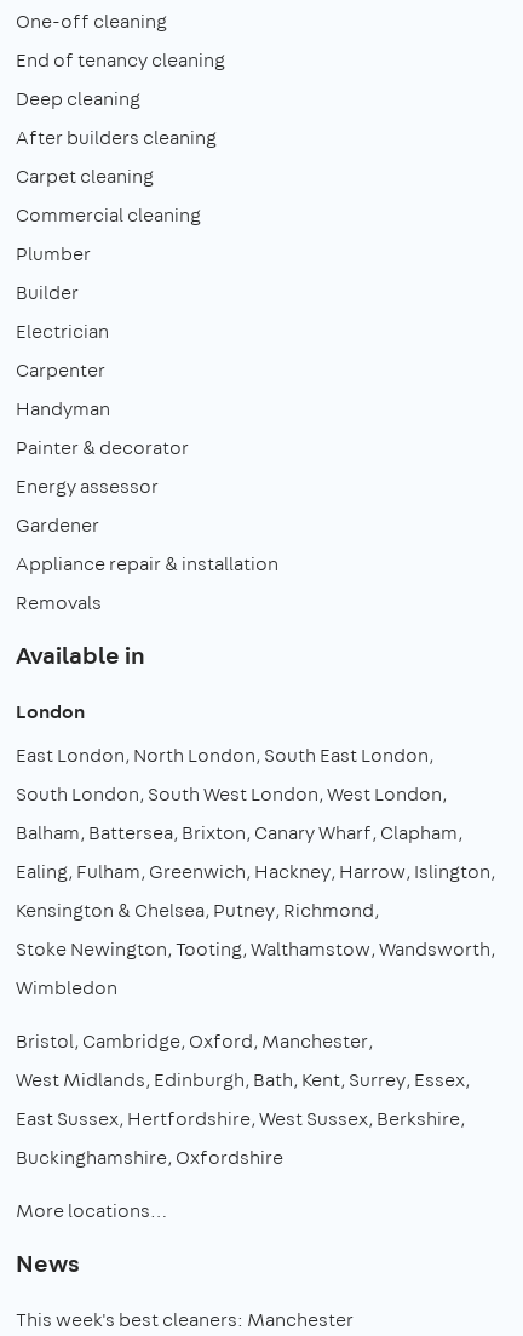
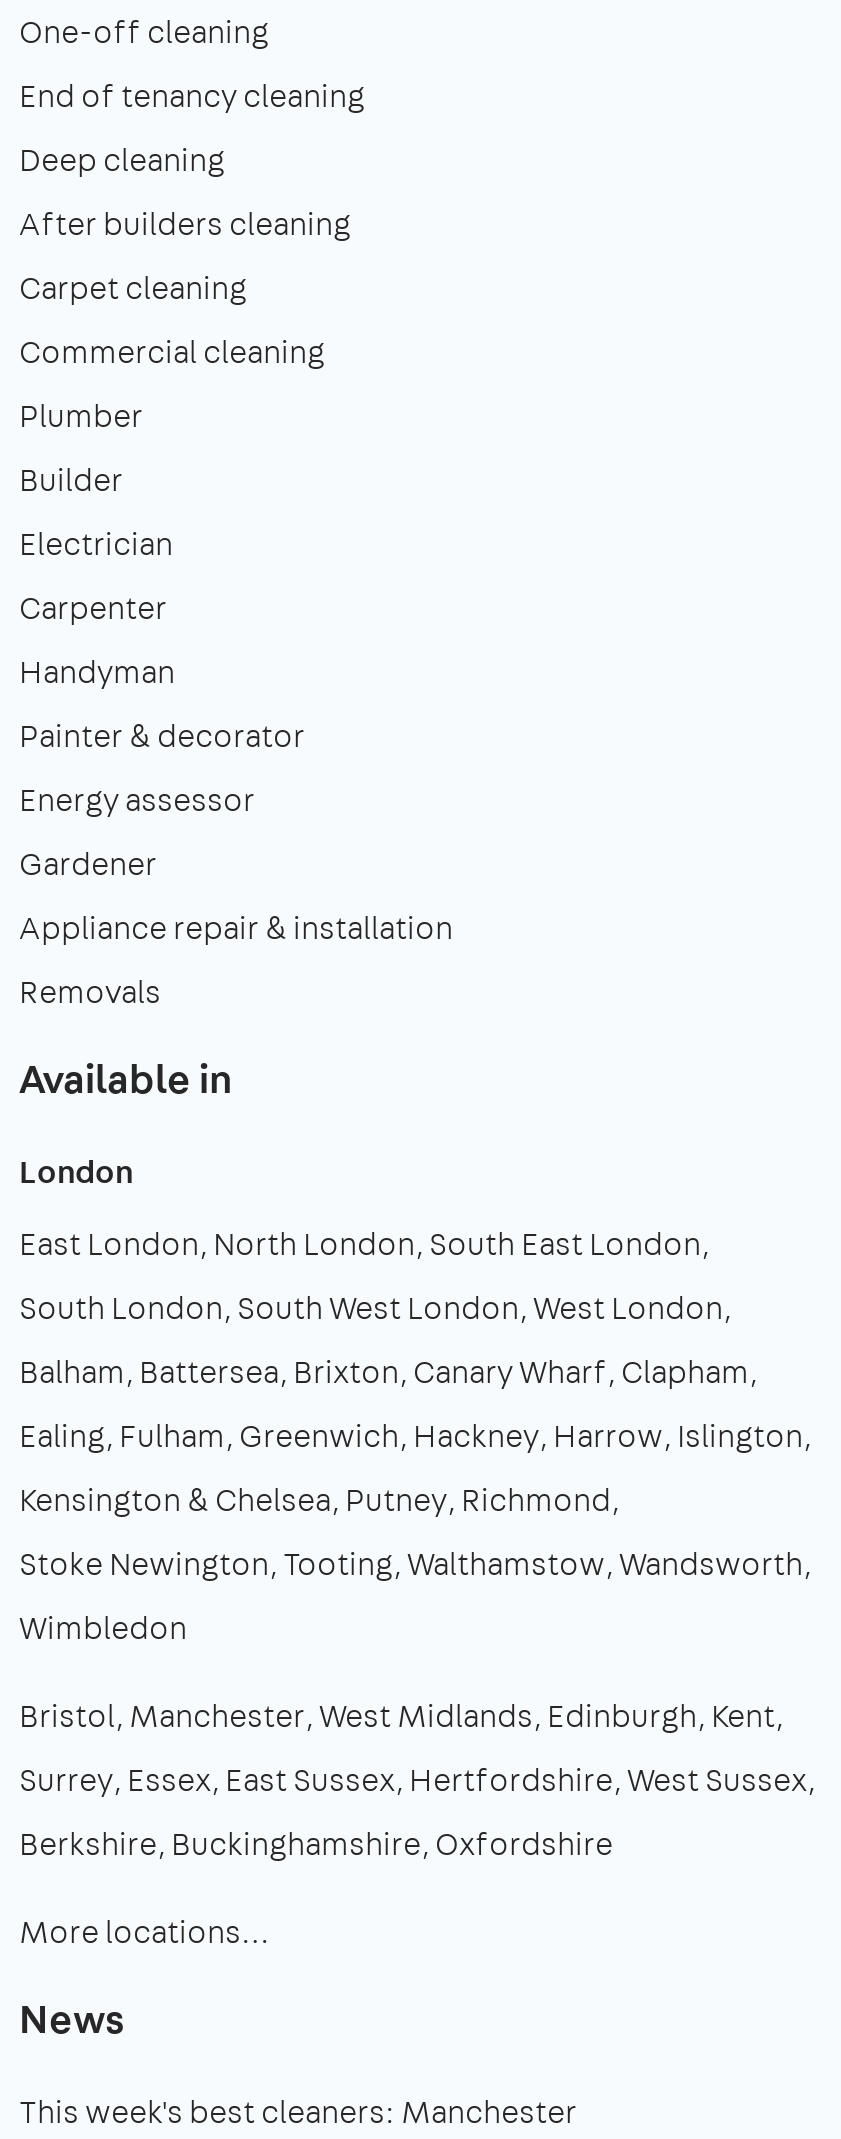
- Bristol Cambridge Oxford Manchester
- West Midlands Edinburgh Bath Kent Surrey Essex
- East Sussex Hertfordshire West Sussex Berkshire
- Buckinghamshire Oxfordshire
+ Bristol Manchester West Midlands Edinburgh Kent
+ Surrey Essex East Sussex Hertfordshire West Sussex
+ Berkshire Buckinghamshire Oxfordshire
